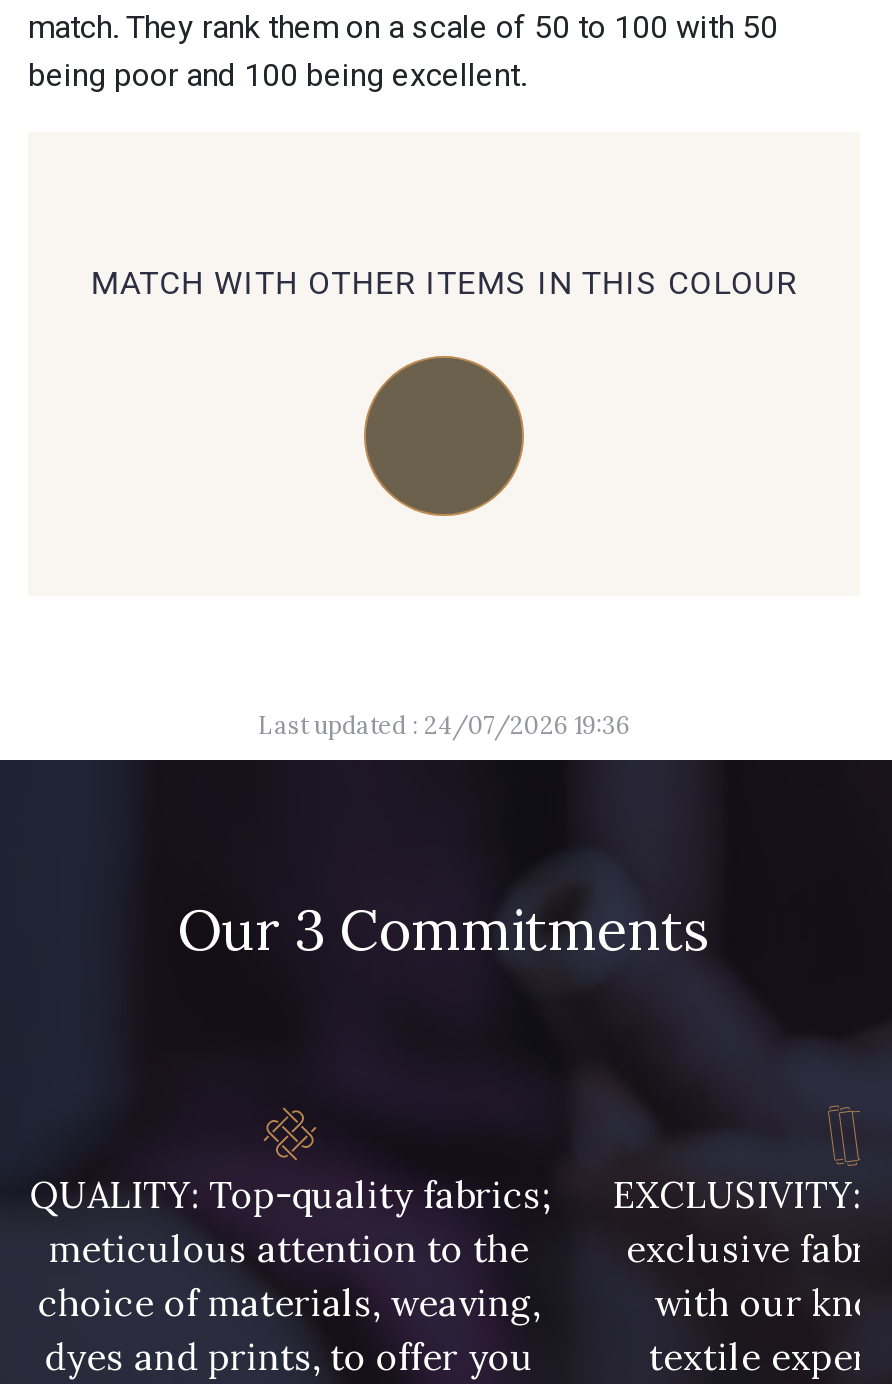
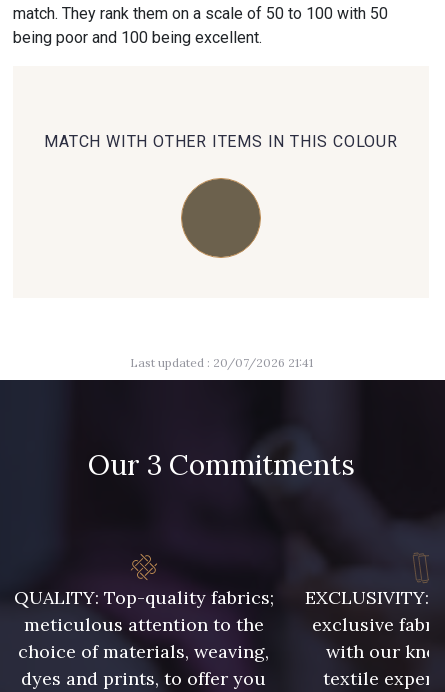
- Last updated : 24/07/2026 19:36
+ Last updated : 20/07/2026 21:41
